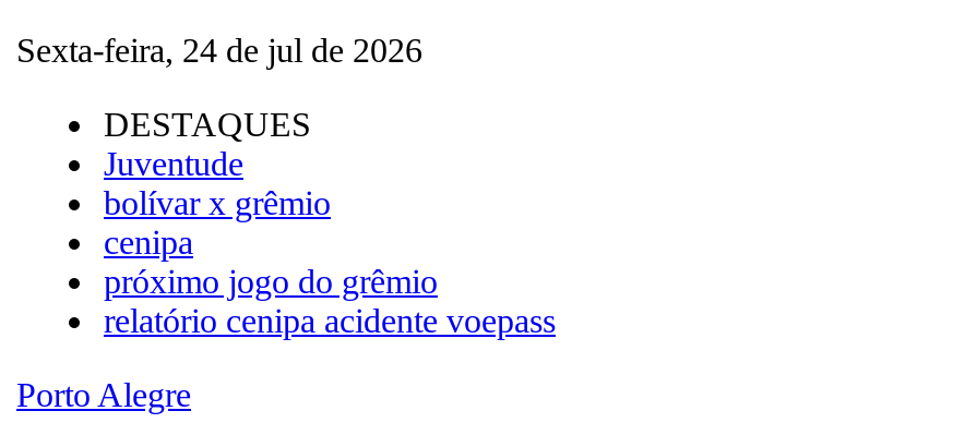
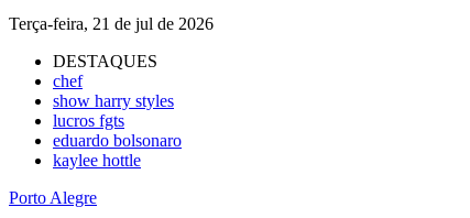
- Sexta-feira, 24 de jul de 2026
+ Terça-feira, 21 de jul de 2026

- Juventude
- bolívar x grêmio
- cenipa
- próximo jogo do grêmio
- relatório cenipa acidente voepass
+ chef
+ show harry styles
+ lucros fgts
+ eduardo bolsonaro
+ kaylee hottle
